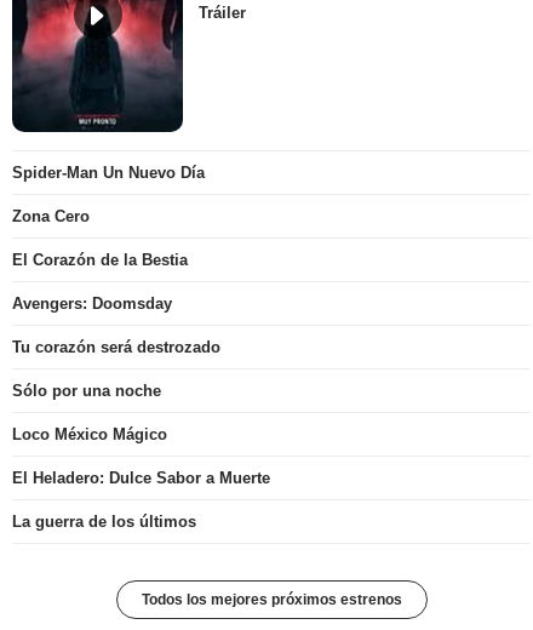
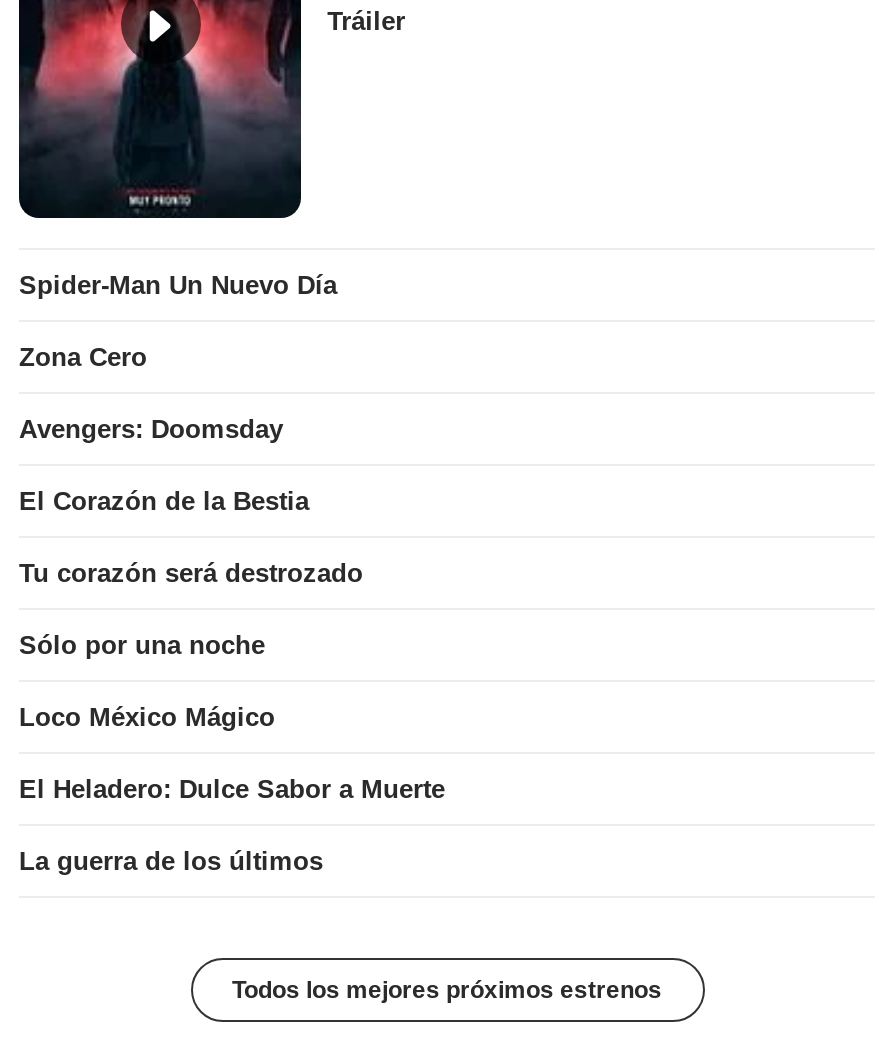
moved down: El Corazón de la Bestia

moved up: Avengers: Doomsday
